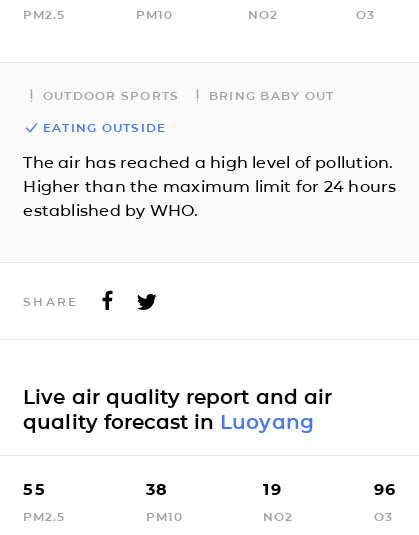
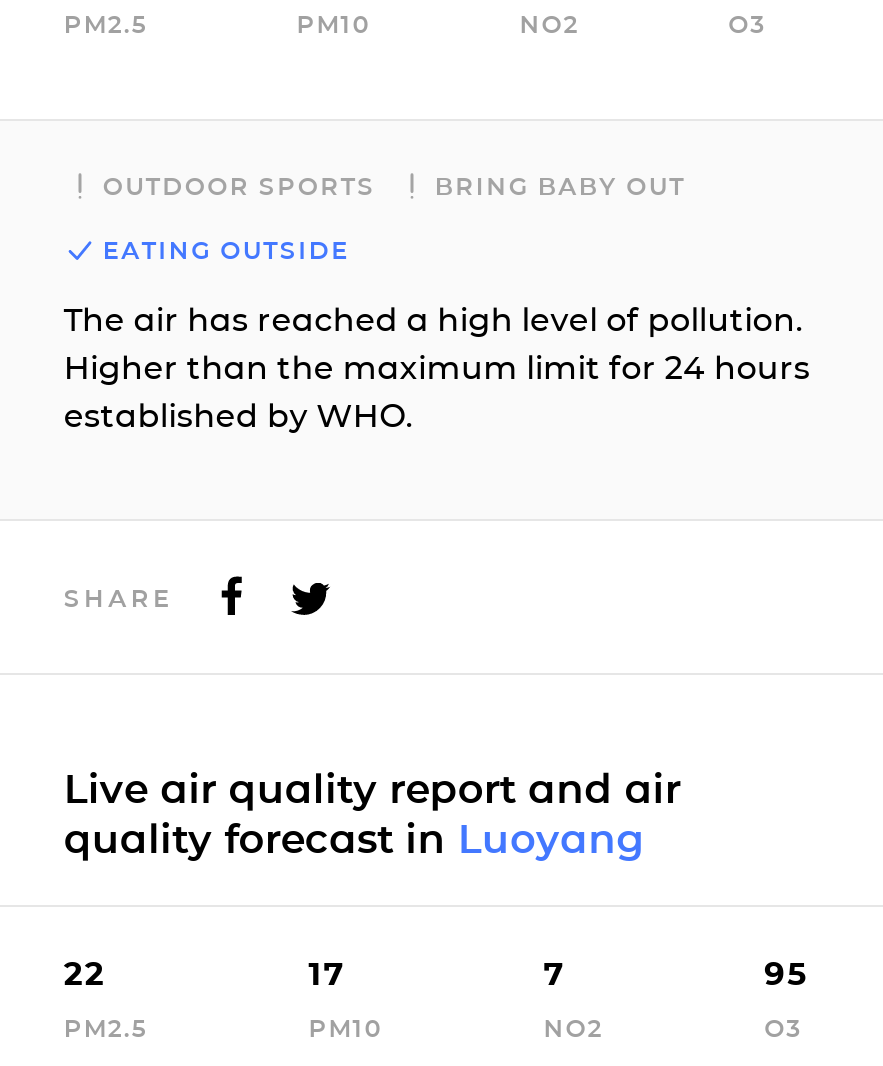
- 55
+ 22

- 38
+ 17

- 19
+ 7

- 96
+ 95
